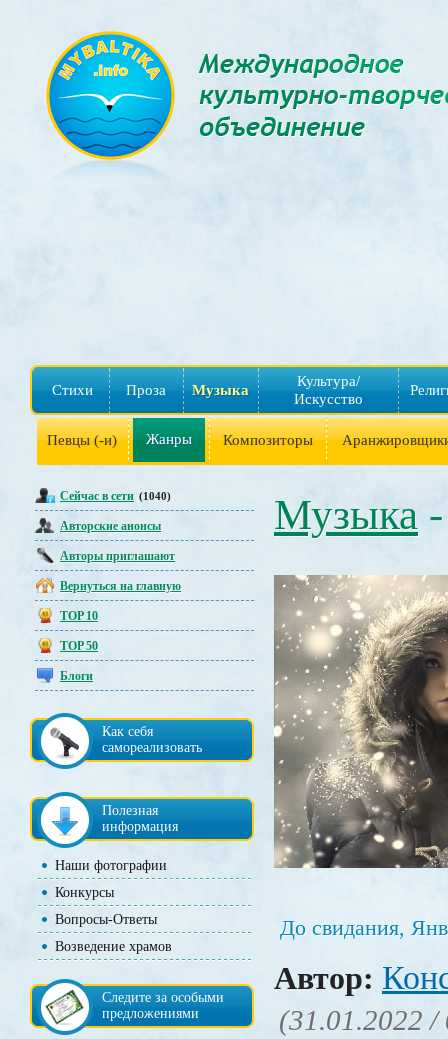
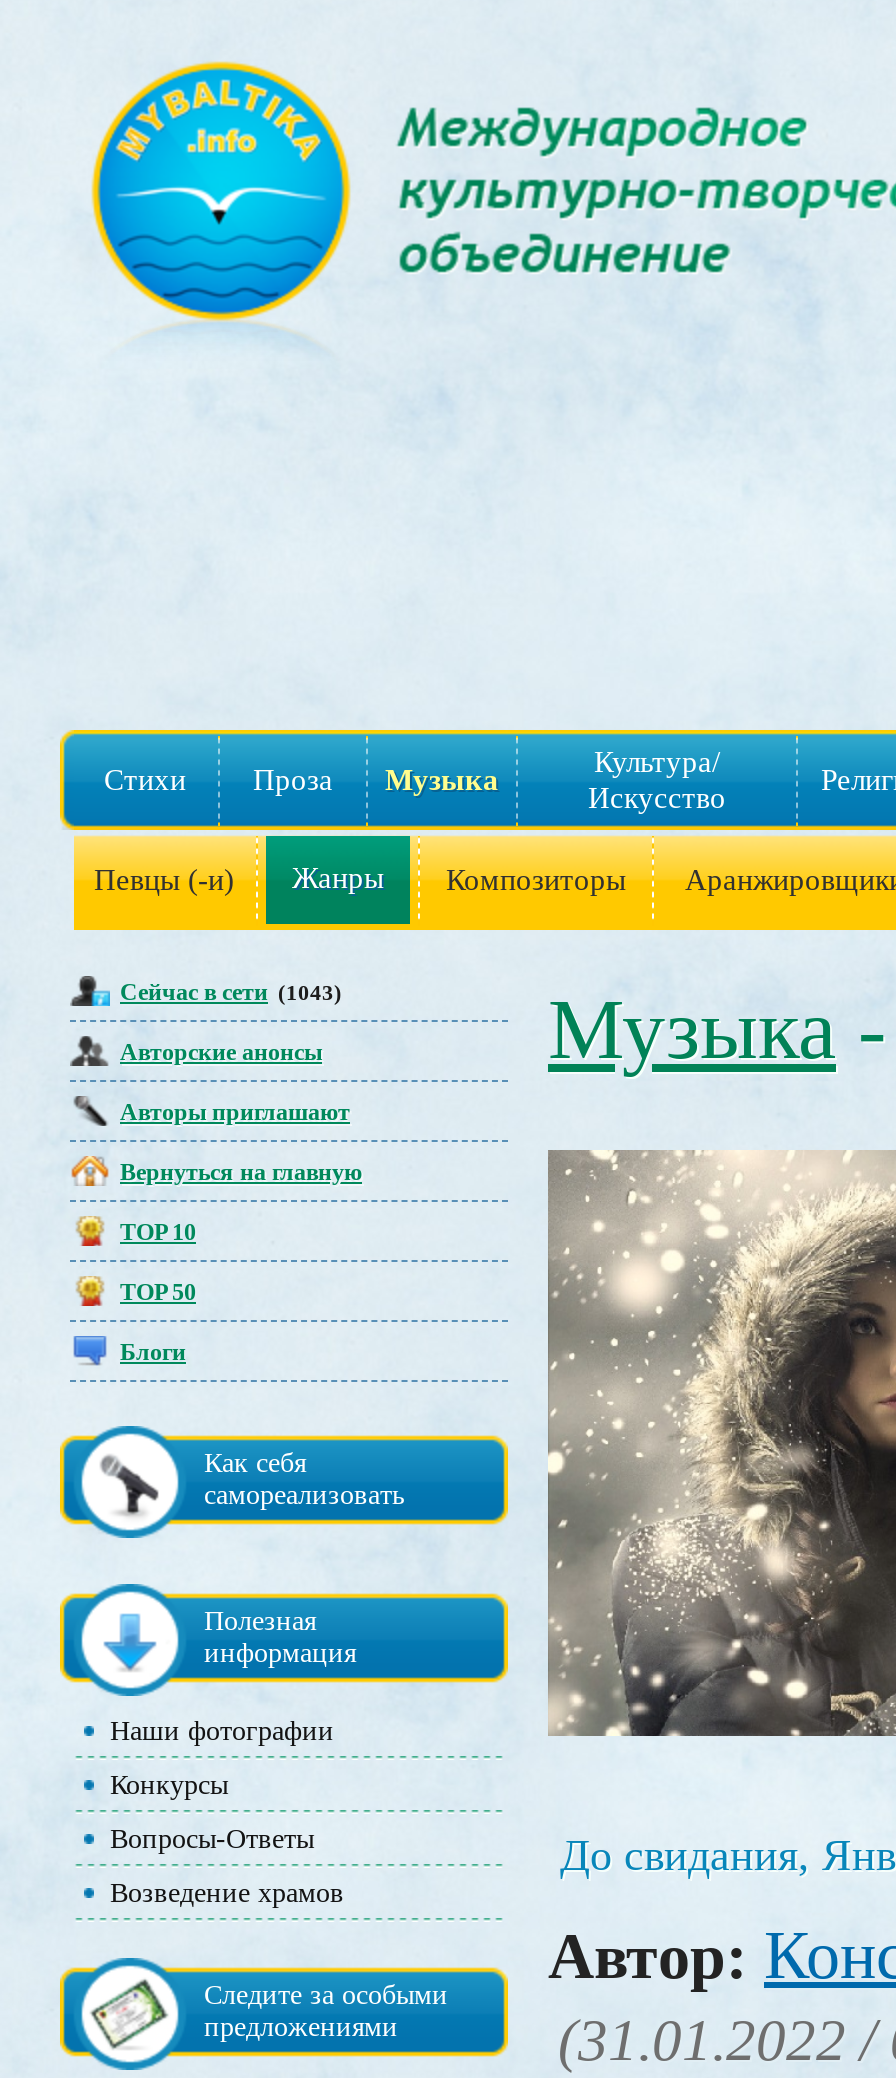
- Сейчас в сети (1040)
+ Сейчас в сети (1043)
